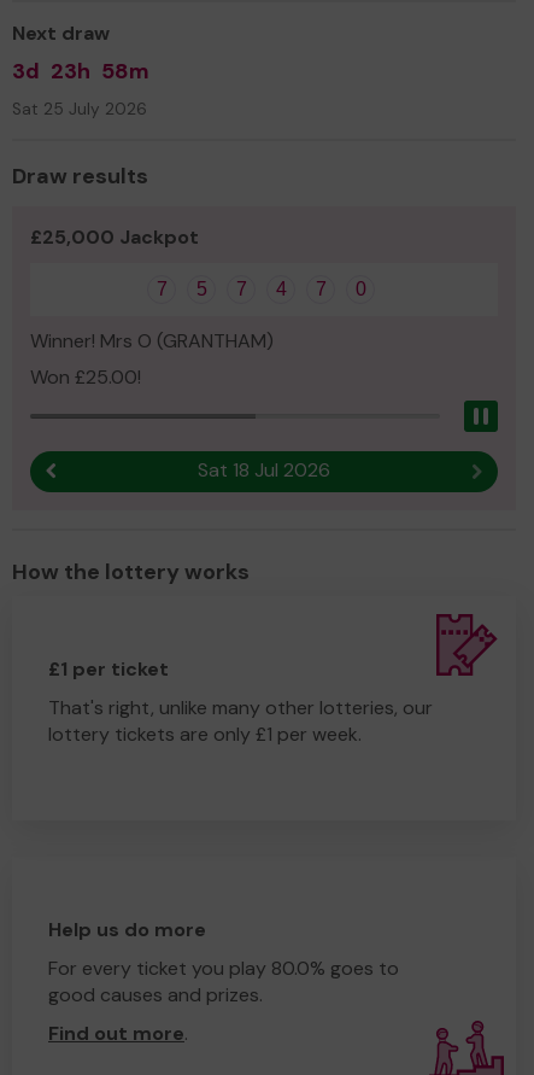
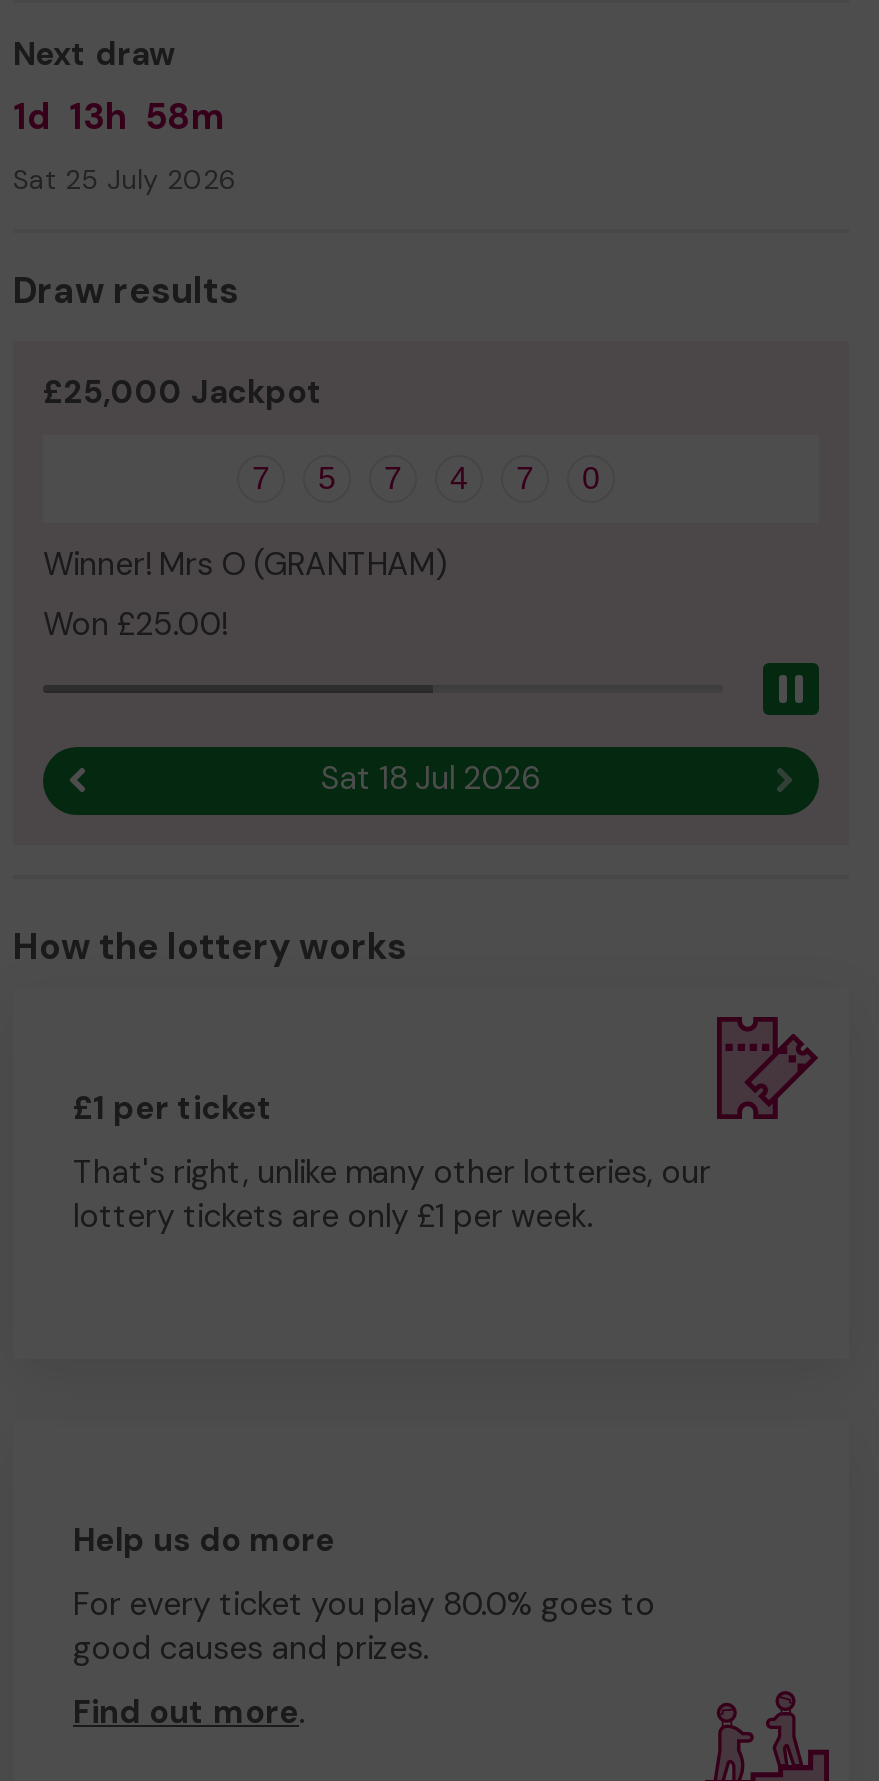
- 3d 23h 58m
+ 1d 13h 58m
